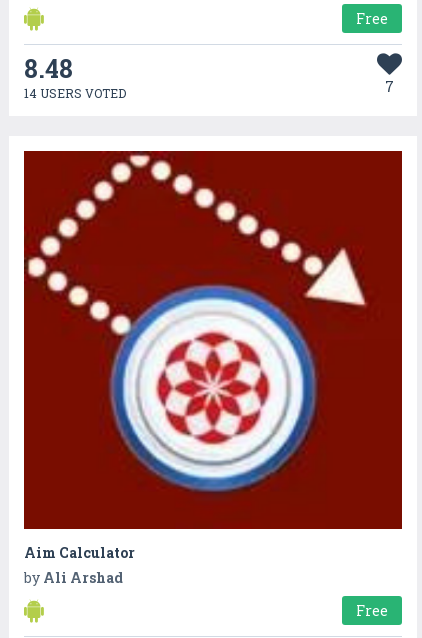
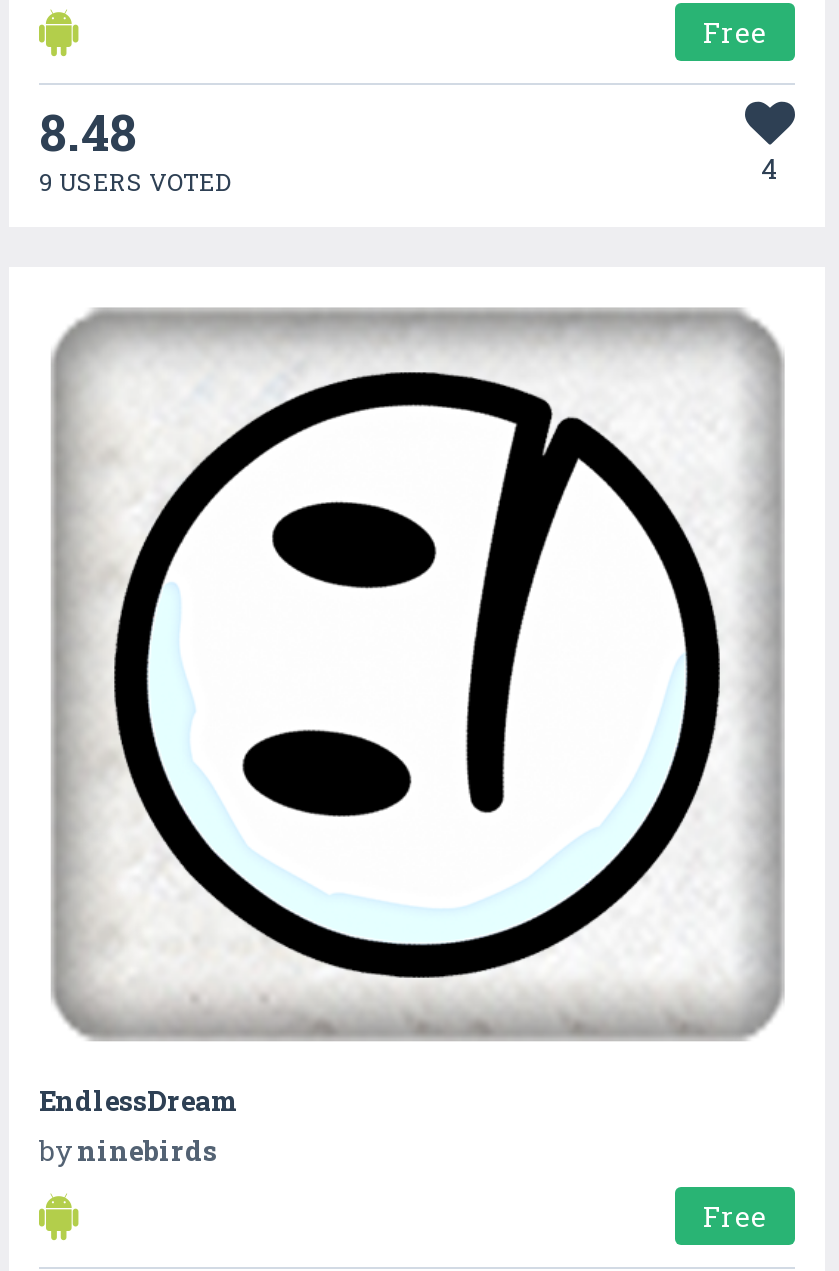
- 14 USERS VOTED
- 7
+ 9 USERS VOTED
+ 4

- [image]
- Aim Calculator
- byAli Arshad
+ [image]
+ EndlessDream
+ byninebirds
